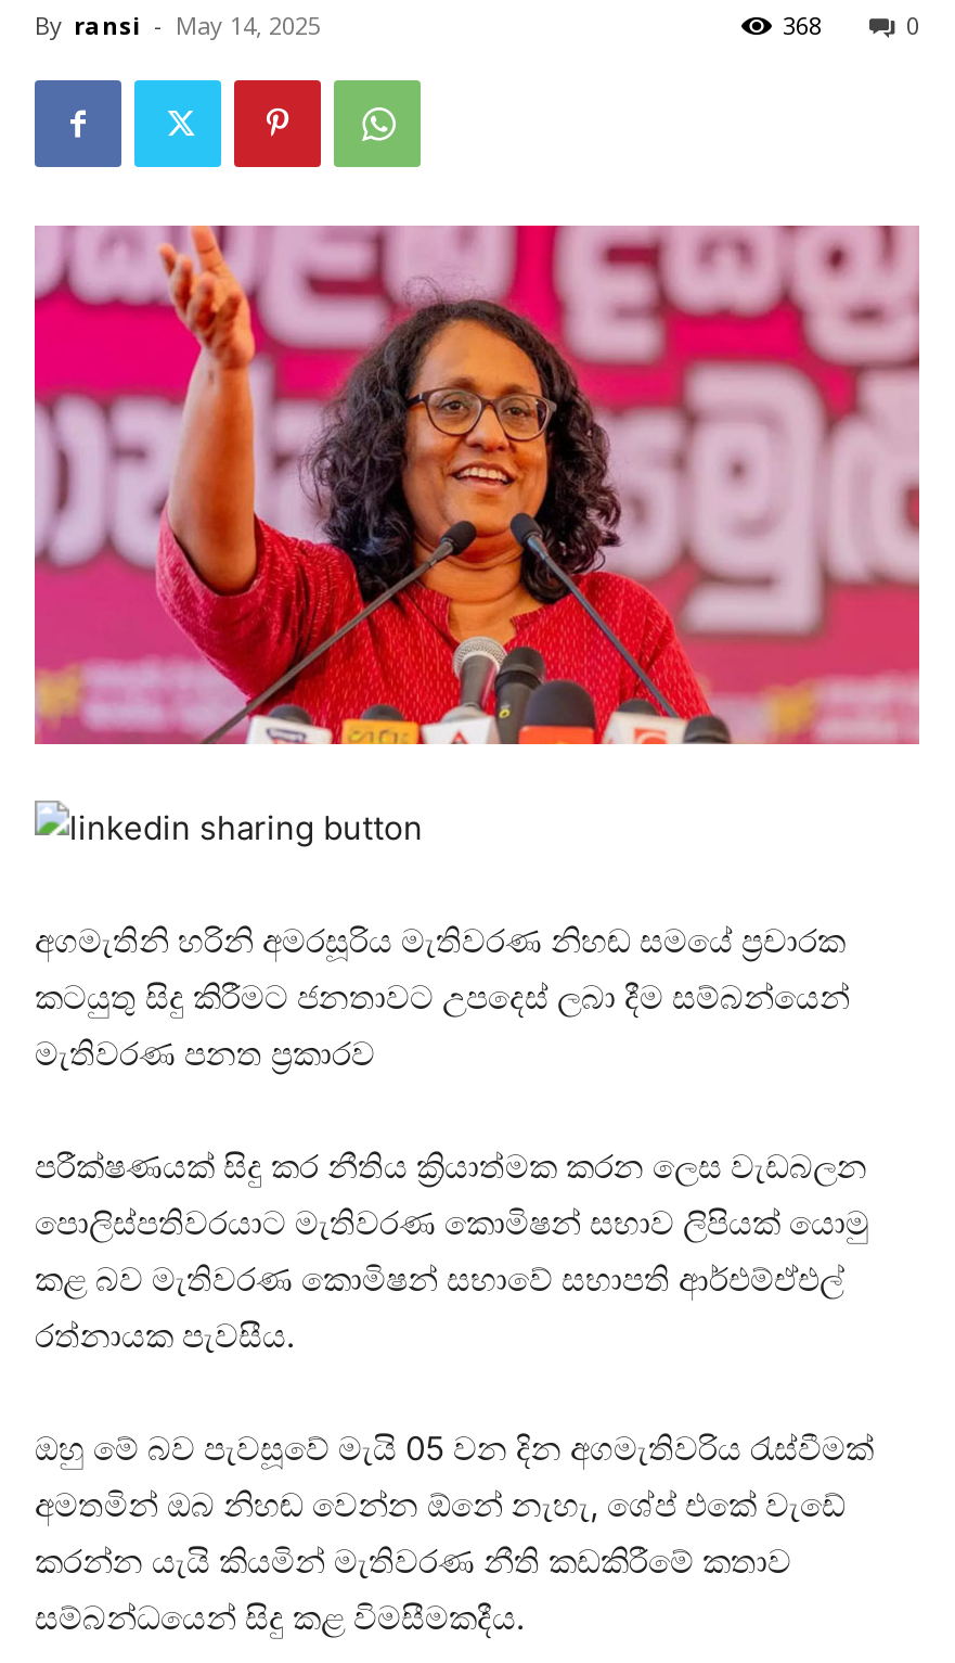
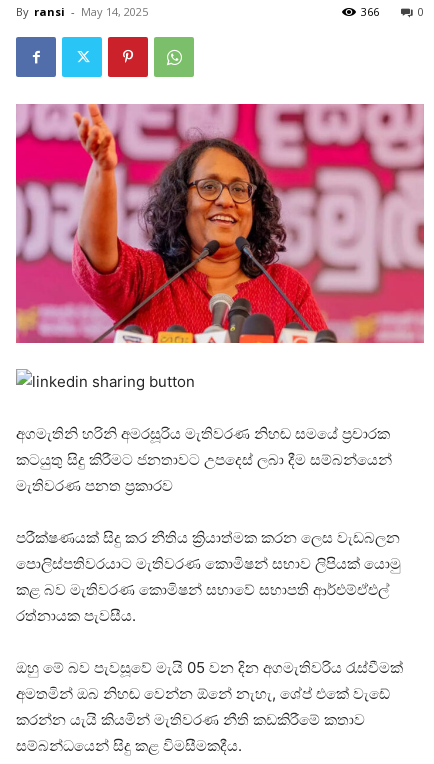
- 368
+ 366
